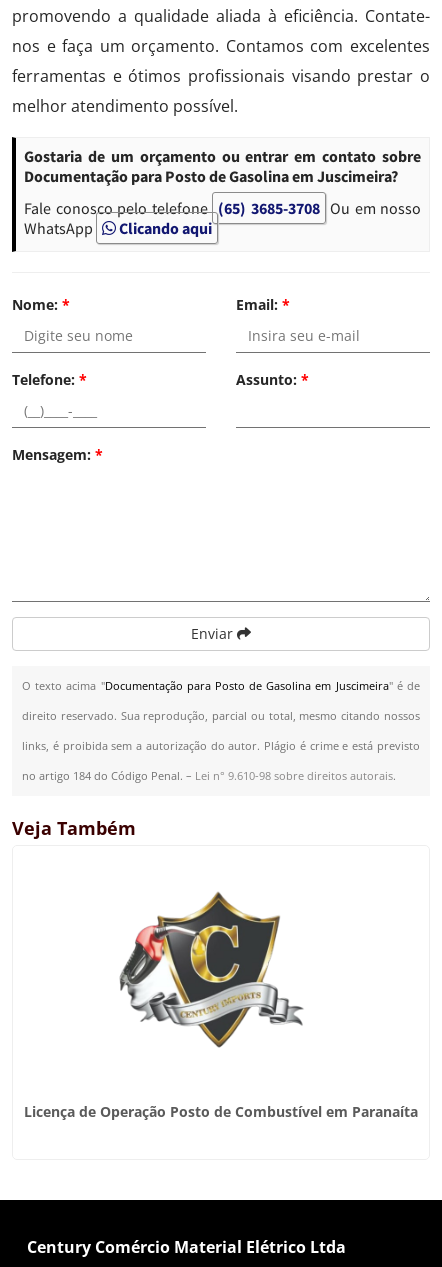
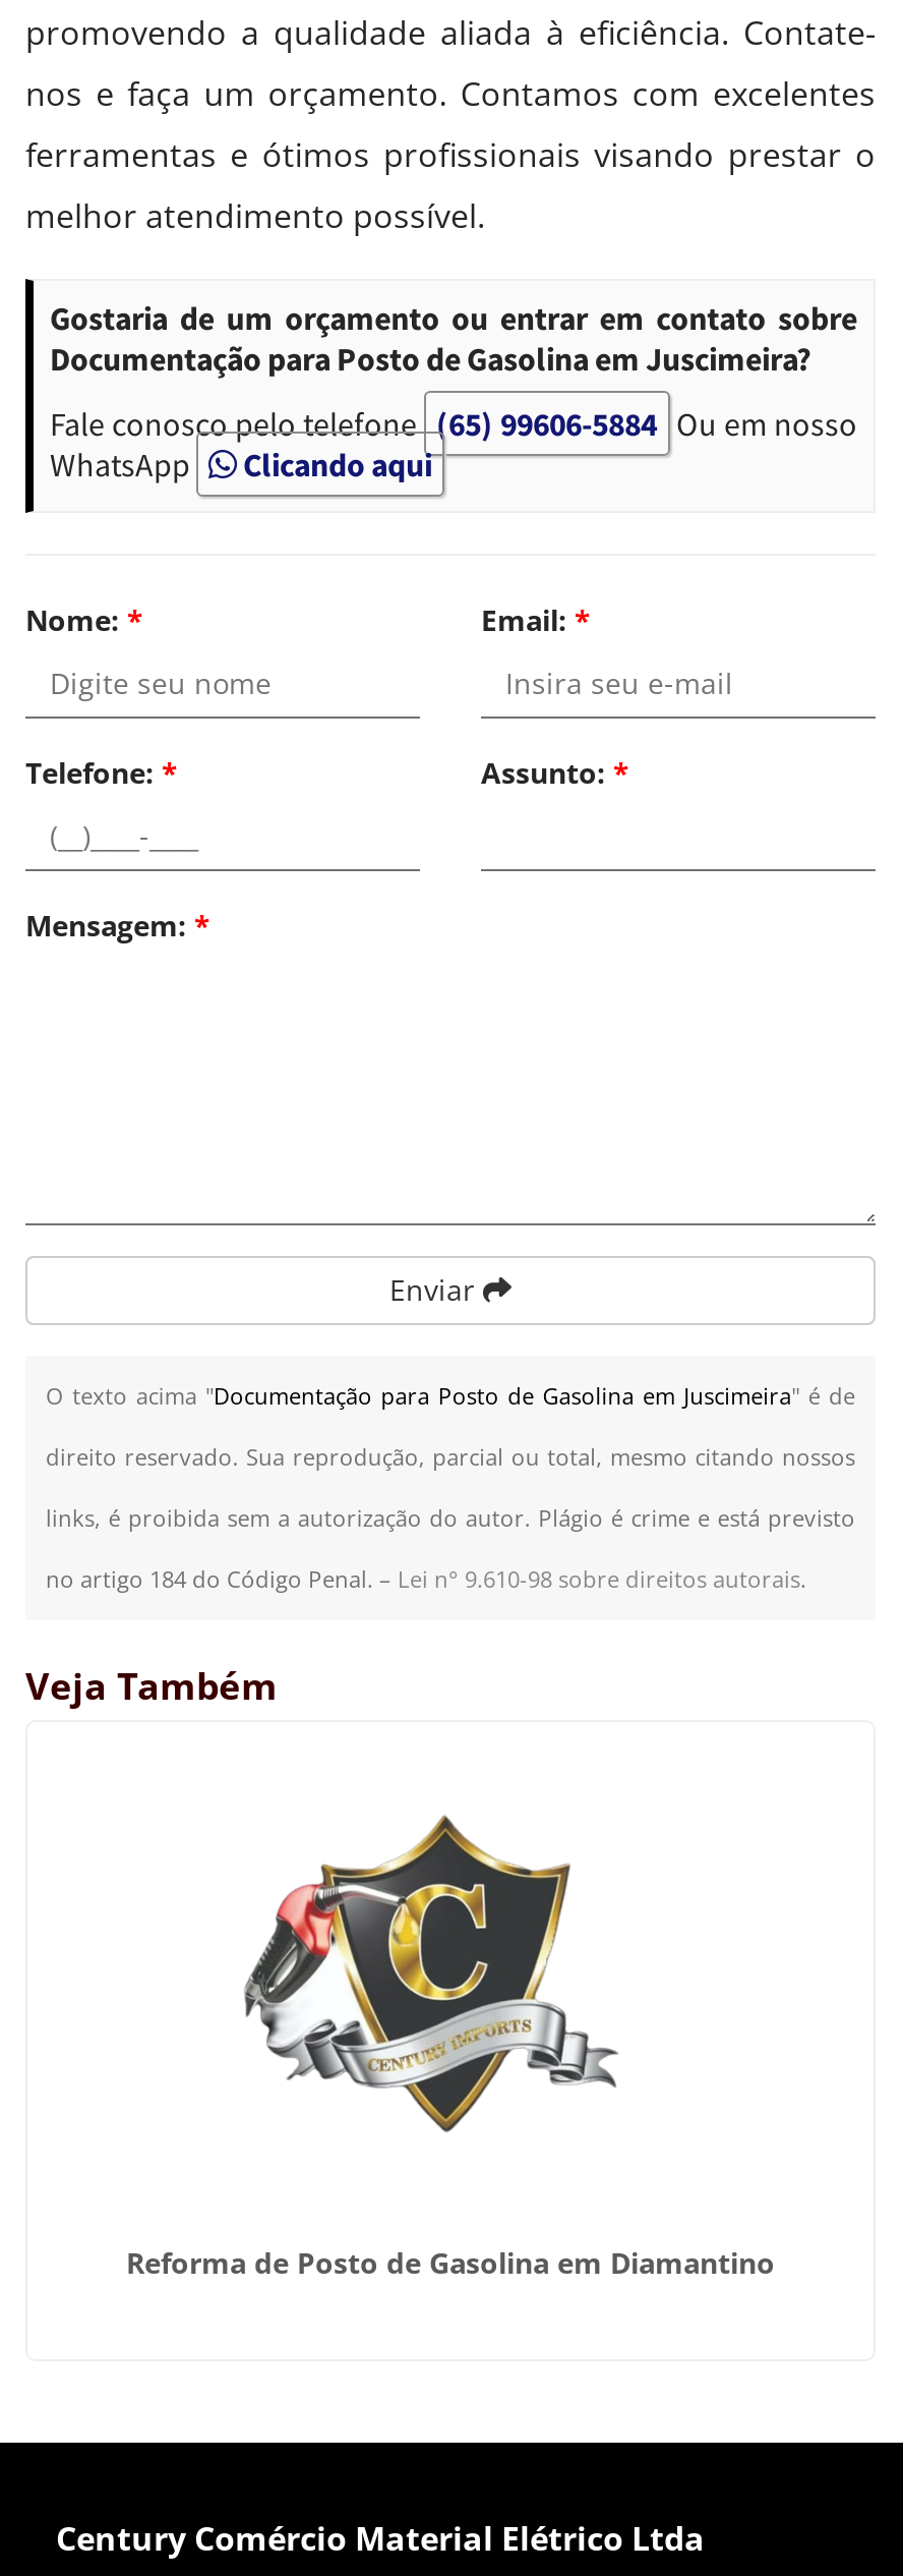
- Fale conosco pelo telefone (65) 3685-3708 Ou em nosso
+ Fale conosco pelo telefone (65) 99606-5884 Ou em nosso

- Licença de Operação Posto de Combustível em Paranaíta
+ Reforma de Posto de Gasolina em Diamantino
